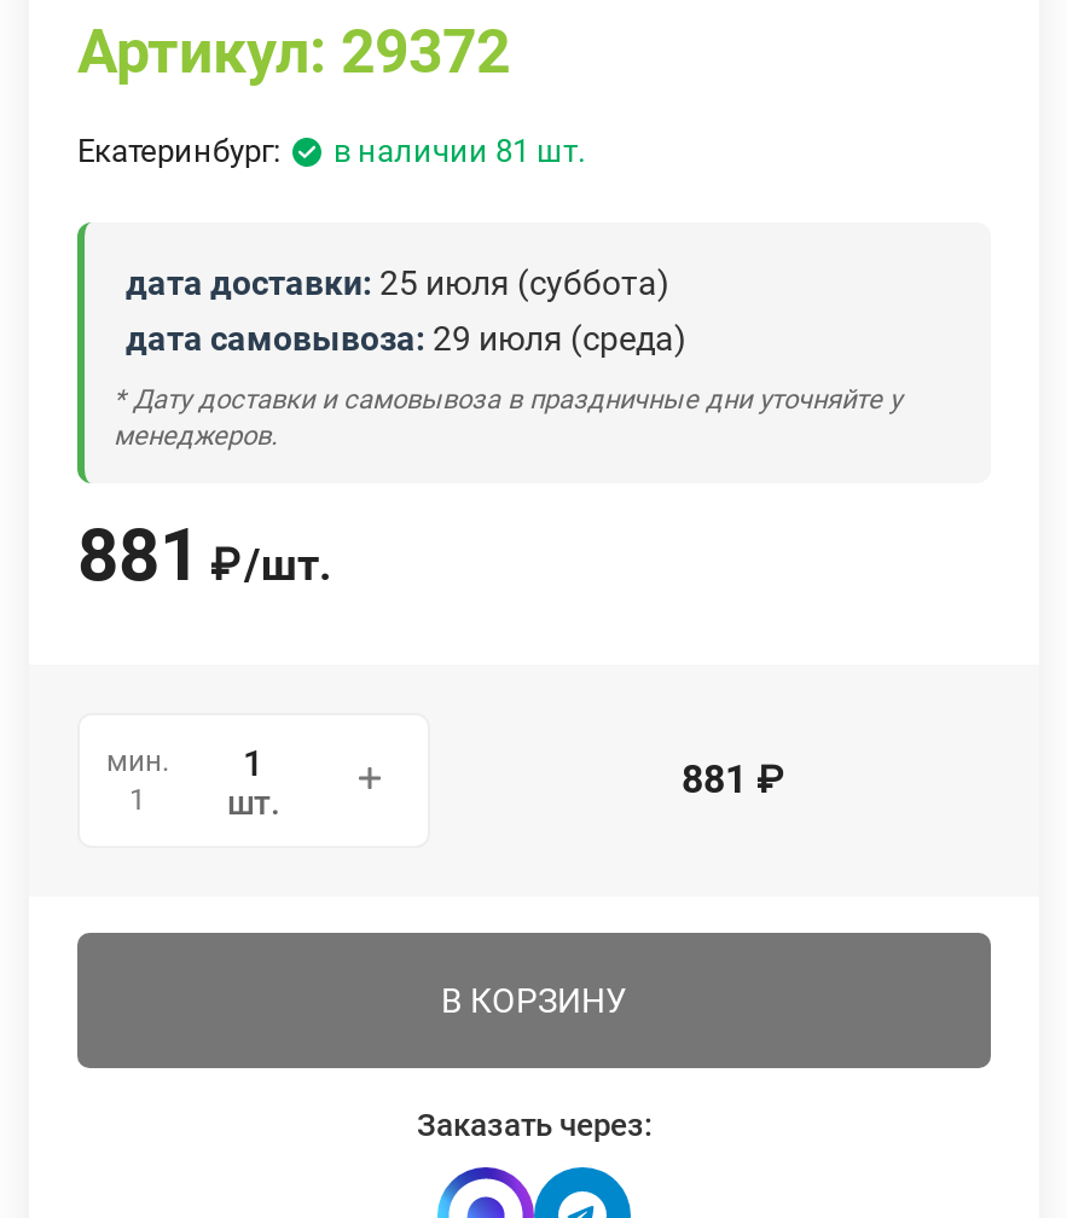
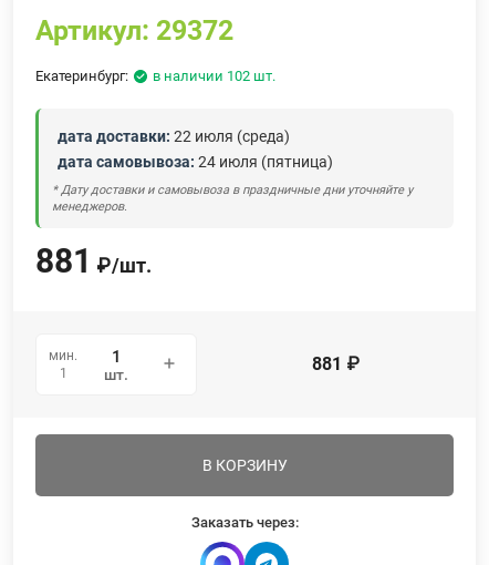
- Екатеринбург: в наличии 81 шт.
+ Екатеринбург: в наличии 102 шт.

- дата доставки: 25 июля (суббота)
+ дата доставки: 22 июля (среда)

- дата самовывоза: 29 июля (среда)
+ дата самовывоза: 24 июля (пятница)
